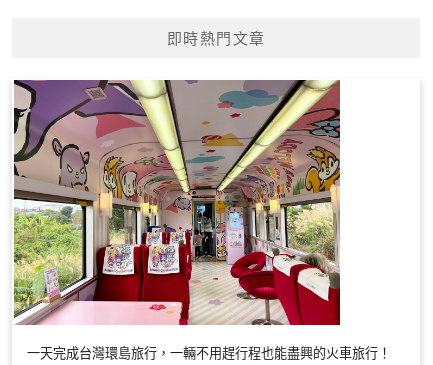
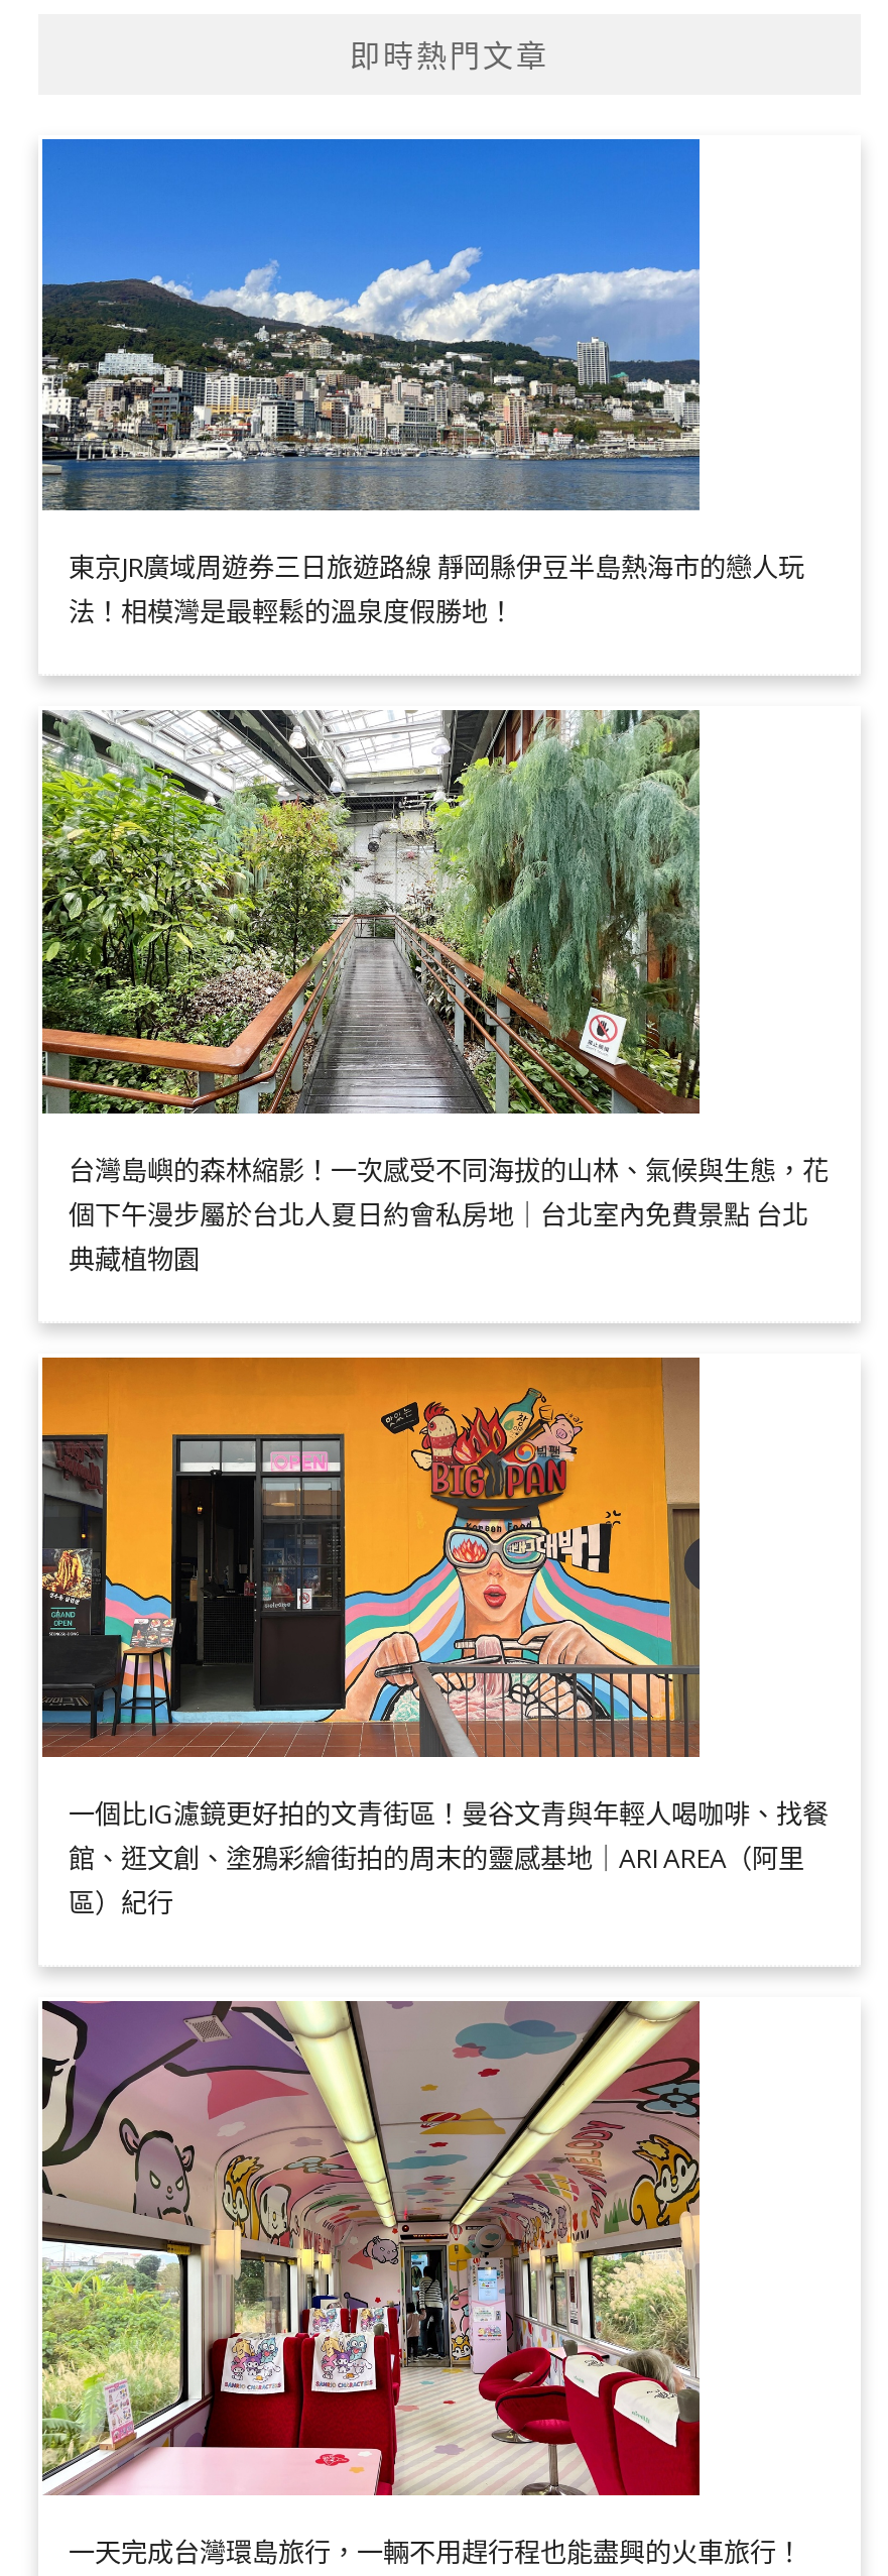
+ [image]
+ 東京JR廣域周遊券三日旅遊路線 靜岡縣伊豆半島熱海市的戀人玩
+ 法！相模灣是最輕鬆的溫泉度假勝地！

+ [image]
+ 台灣島嶼的森林縮影！一次感受不同海拔的山林、氣候與生態，花
+ 個下午漫步屬於台北人夏日約會私房地｜台北室內免費景點 台北
+ 典藏植物園

+ [image]
+ 一個比IG濾鏡更好拍的文青街區！曼谷文青與年輕人喝咖啡、找餐
+ 館、逛文創、塗鴉彩繪街拍的周末的靈感基地｜ARI AREA（阿里
+ 區）紀行
